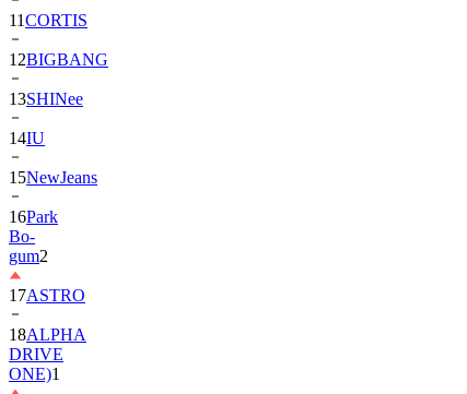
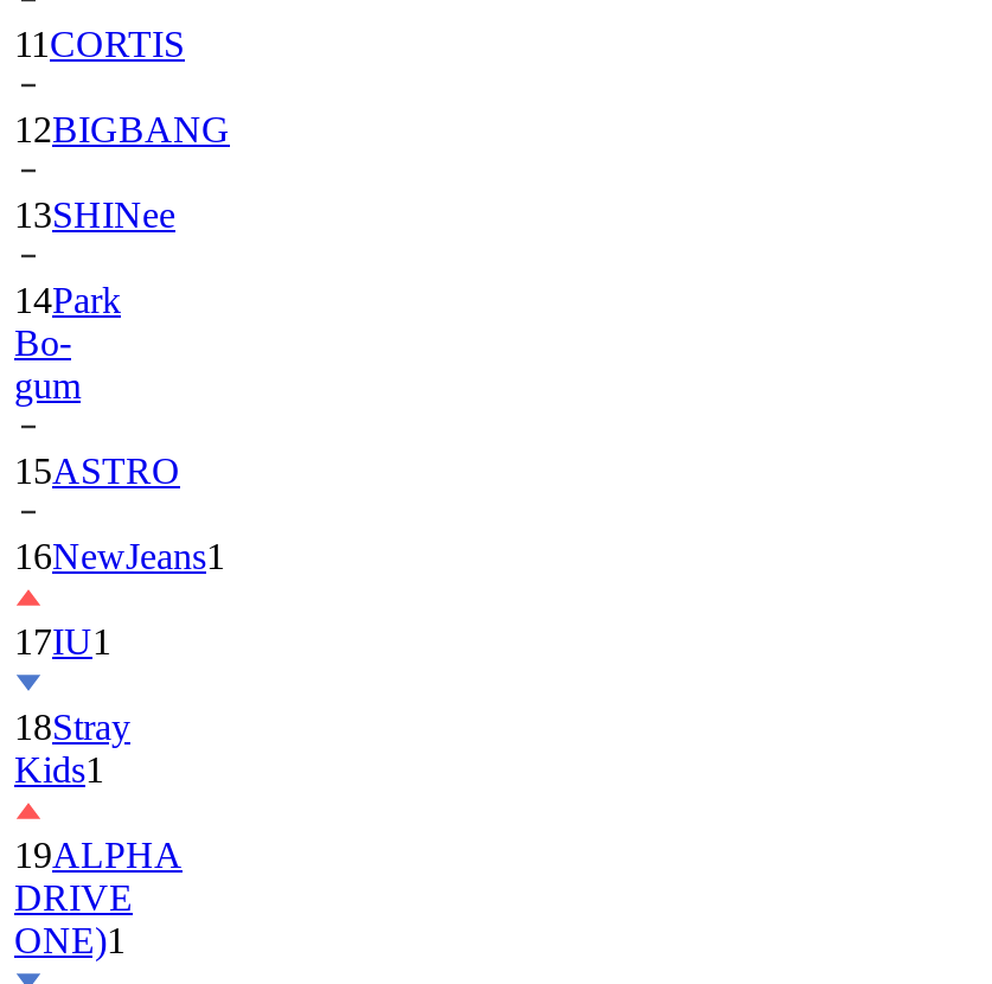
- 14IU
- 15NewJeans
- 16Park
+ 14Park

moved up: Bo-

- gum2
- 17ASTRO
- 18ALPHA
+ gum
+ 15ASTRO
+ 16NewJeans1
+ 17IU1
+ 18Stray
+ Kids1
+ 19ALPHA
